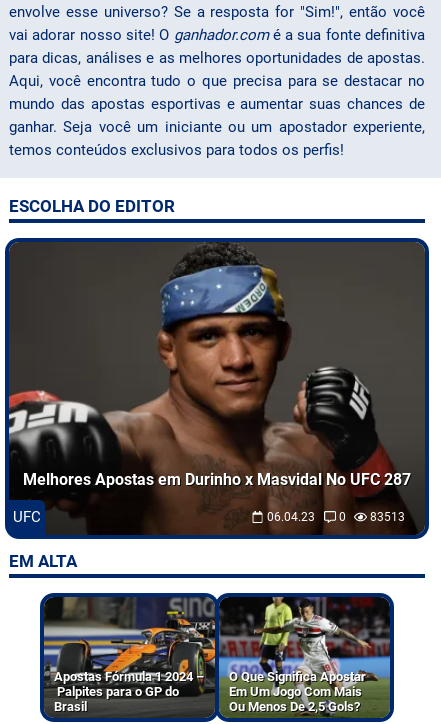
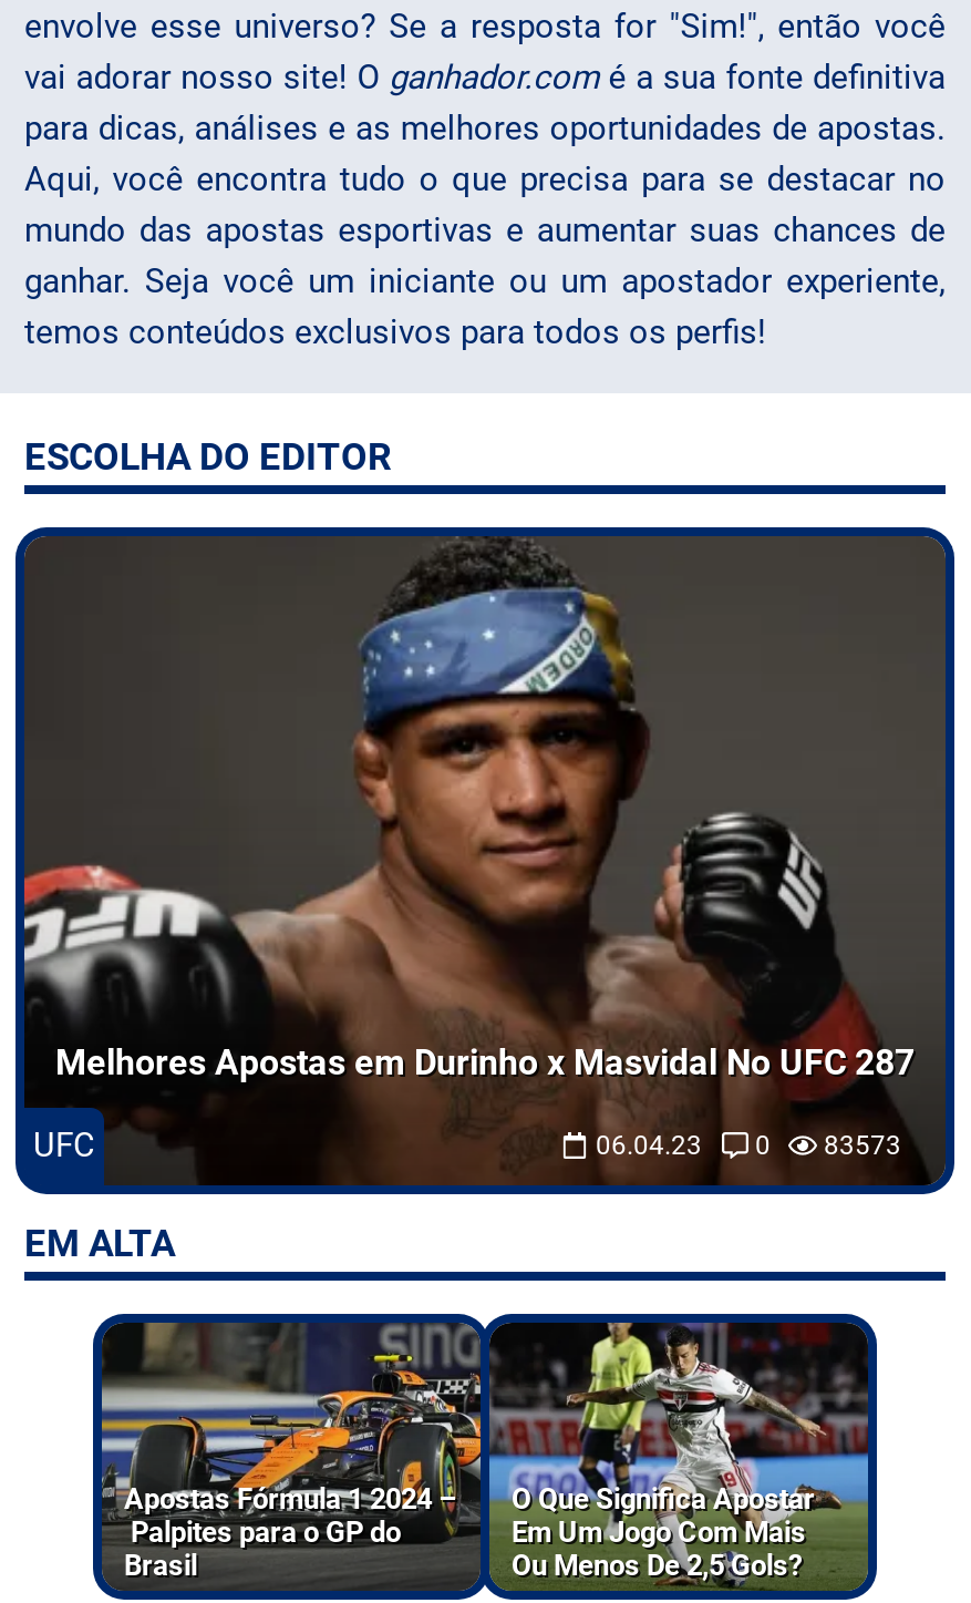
- 06.04.23 0 83513
+ 06.04.23 0 83573
